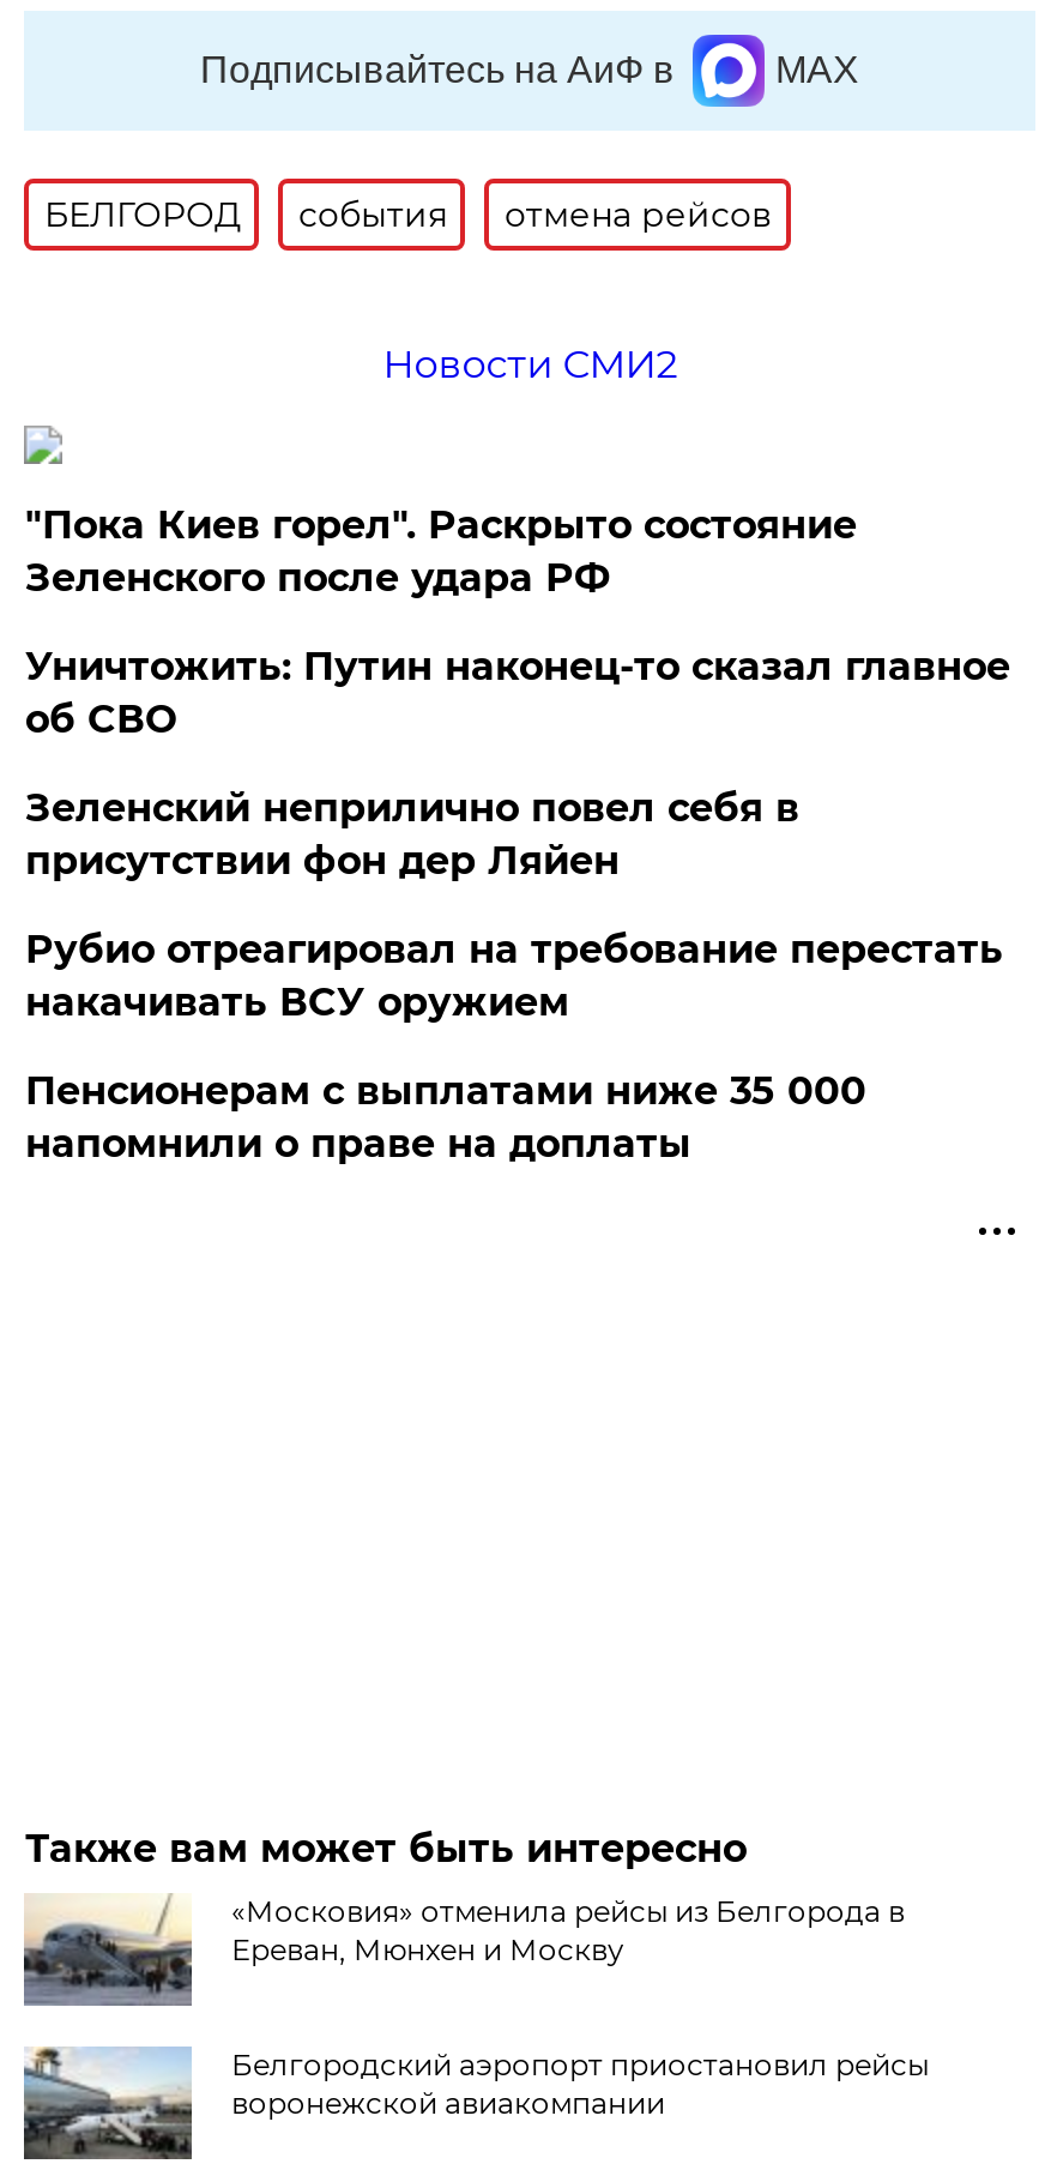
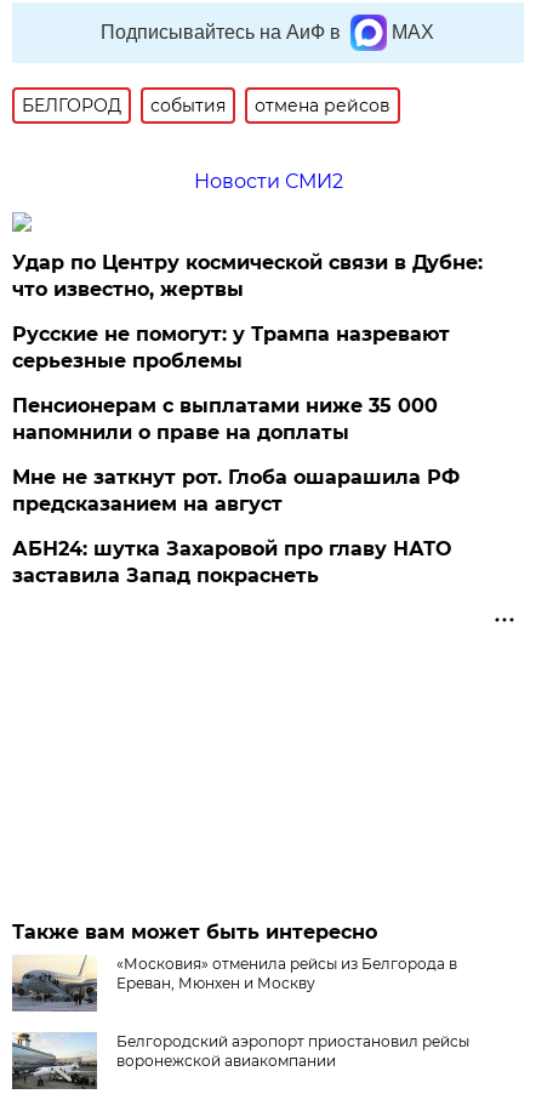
- "Пока Киев горел". Раскрыто состояние
- Зеленского после удара РФ
- Уничтожить: Путин наконец-то сказал главное
- об СВО
- Зеленский неприлично повел cебя в
- присутствии фон дер Ляйен
- Рубио отреагировал на требование перестать
- накачивать ВСУ оружием
+ Удар по Центру космической связи в Дубне:
+ что известно, жертвы
+ Русские не помогут: у Трампа назревают
+ серьезные проблемы

moved up: Пенсионерам с выплатами ниже 35 000 | напомнили о праве на доплаты

+ Мне не заткнут рот. Глоба ошарашила РФ
+ предсказанием на август
+ АБН24: шутка Захаровой про главу НАТО
+ заставила Запад покраснеть
